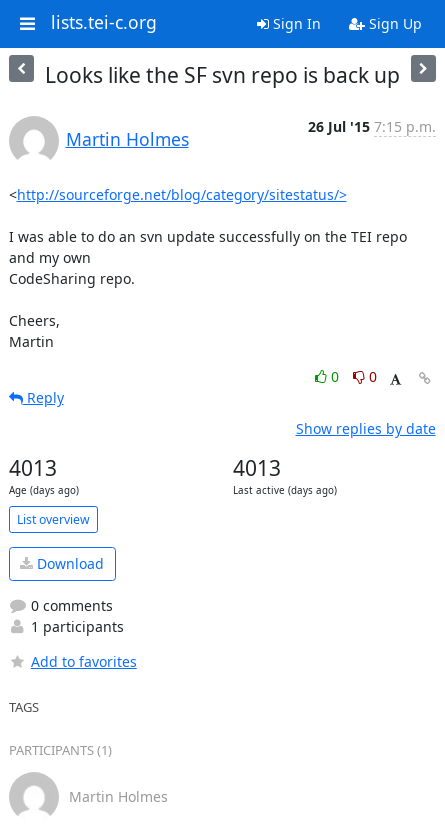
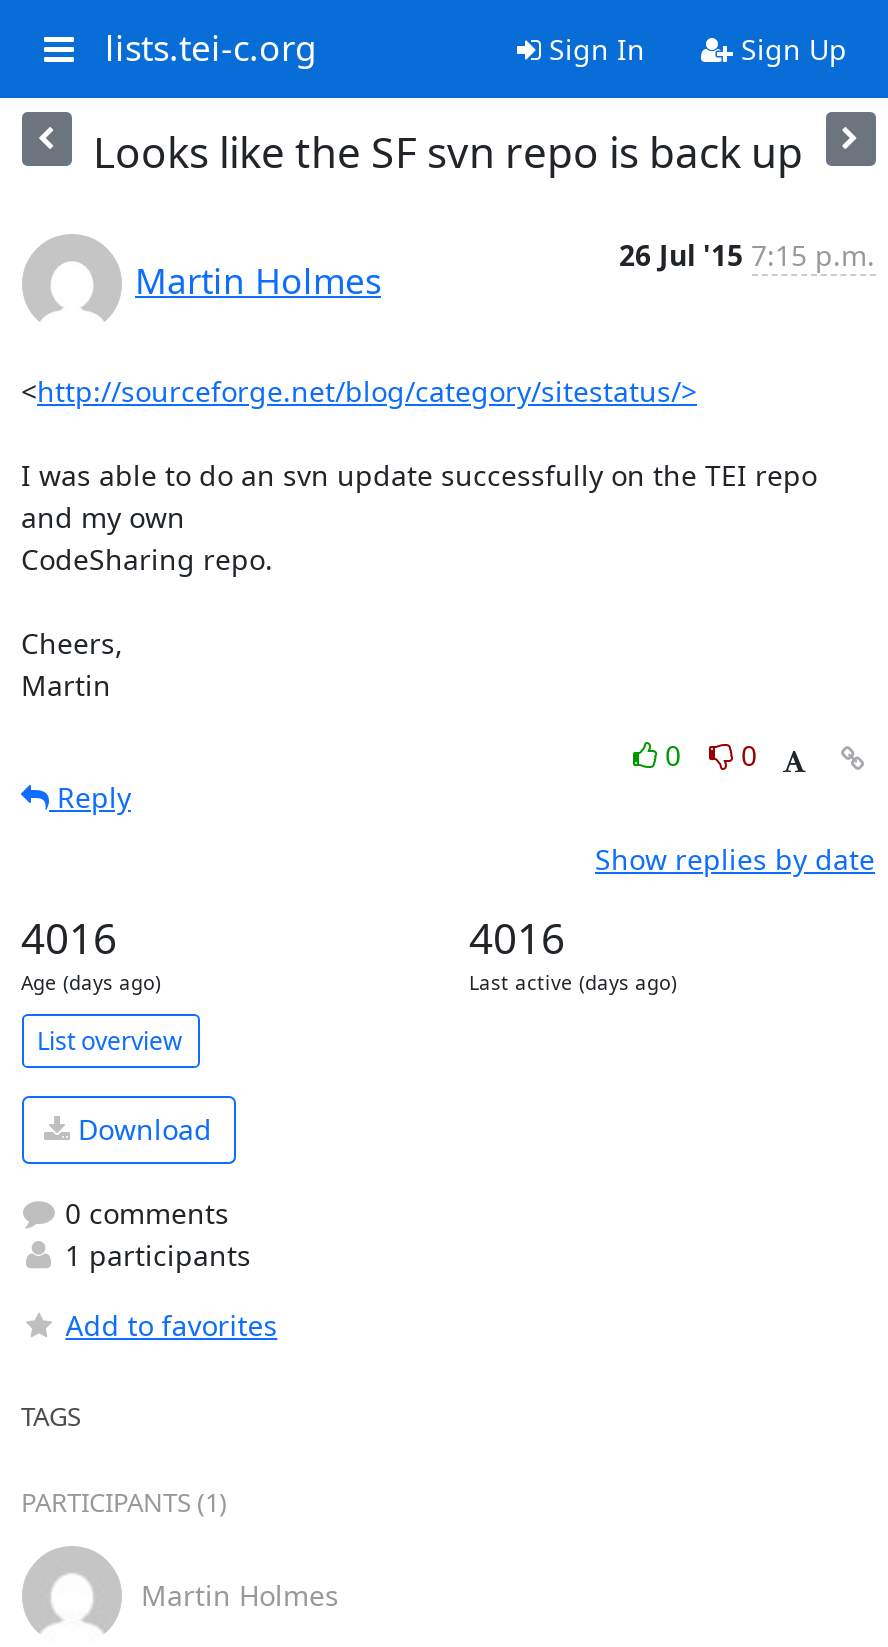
- 4013
+ 4016

- 4013
+ 4016
